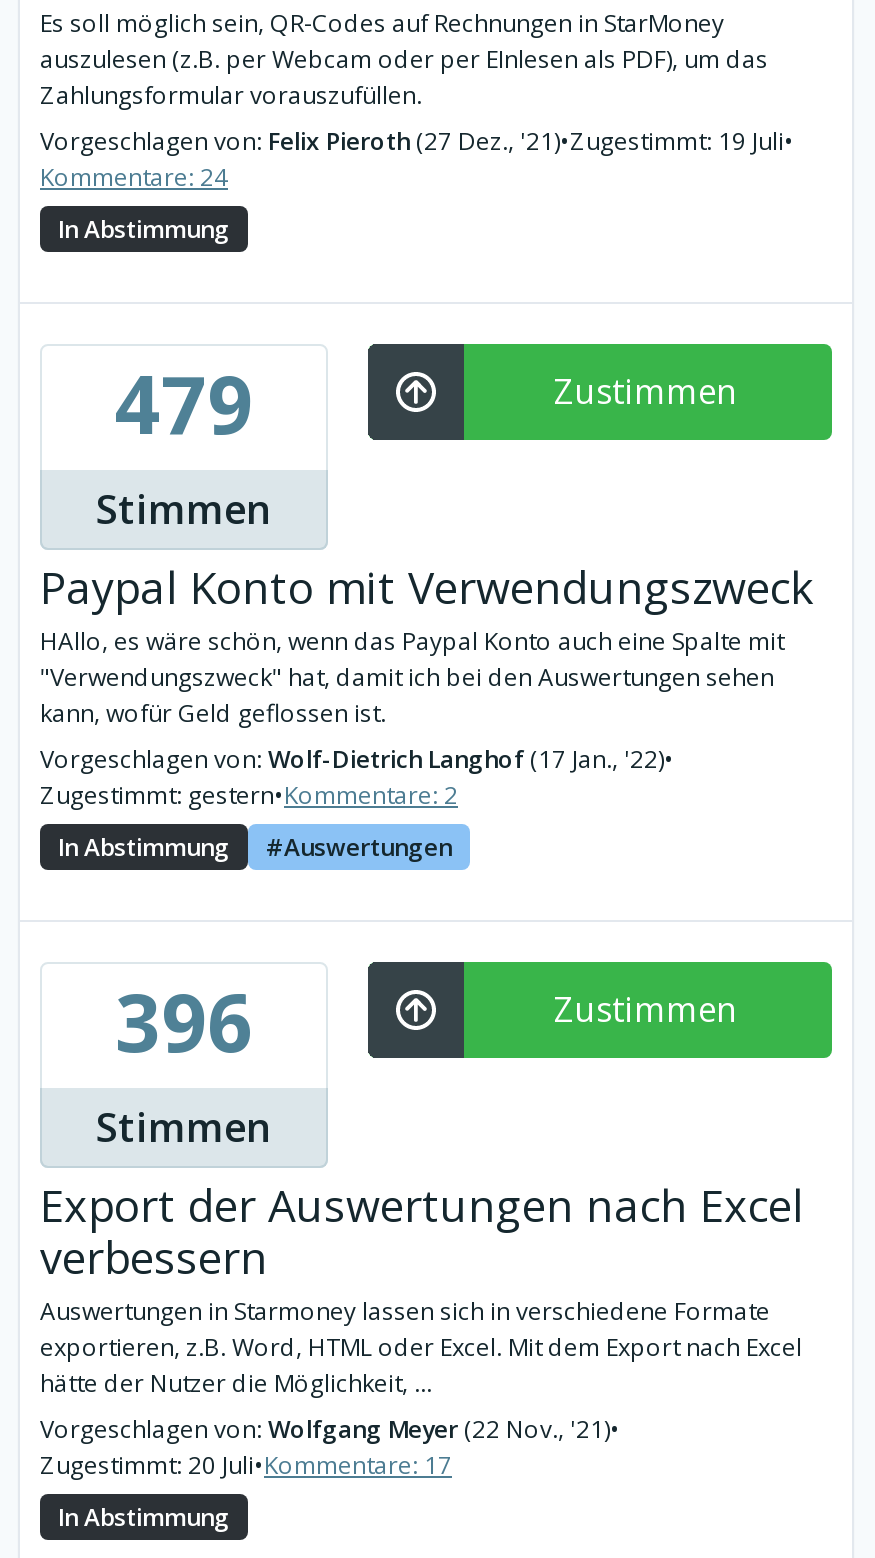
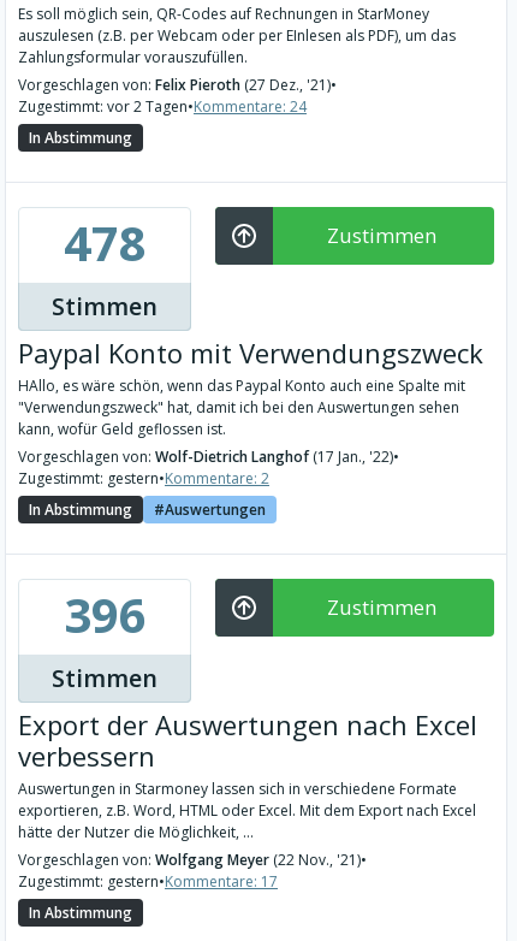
- Vorgeschlagen von: Felix Pieroth (27 Dez., '21) •Zugestimmt: 19 Juli•
- Kommentare: 24
+ Vorgeschlagen von: Felix Pieroth (27 Dez., '21) •
+ Zugestimmt: vor 2 Tagen•Kommentare: 24

- 479
+ 478

- Zugestimmt: 20 Juli•Kommentare: 17
+ Zugestimmt: gestern•Kommentare: 17
